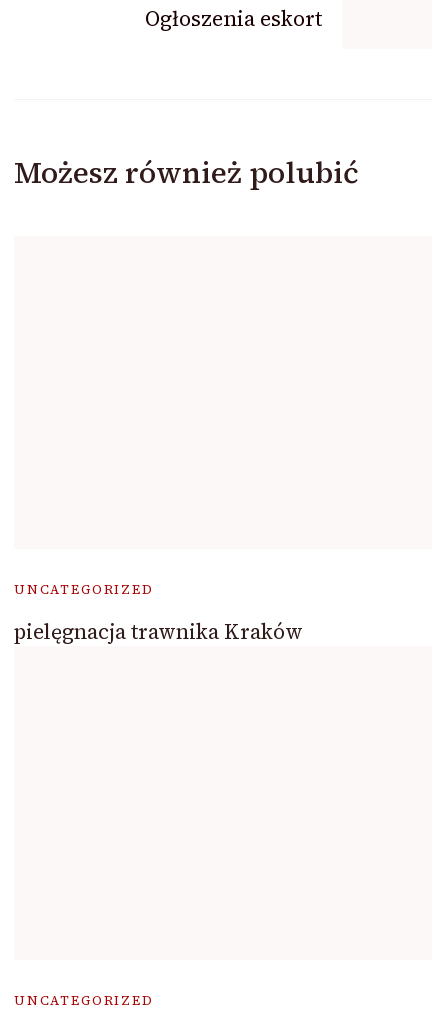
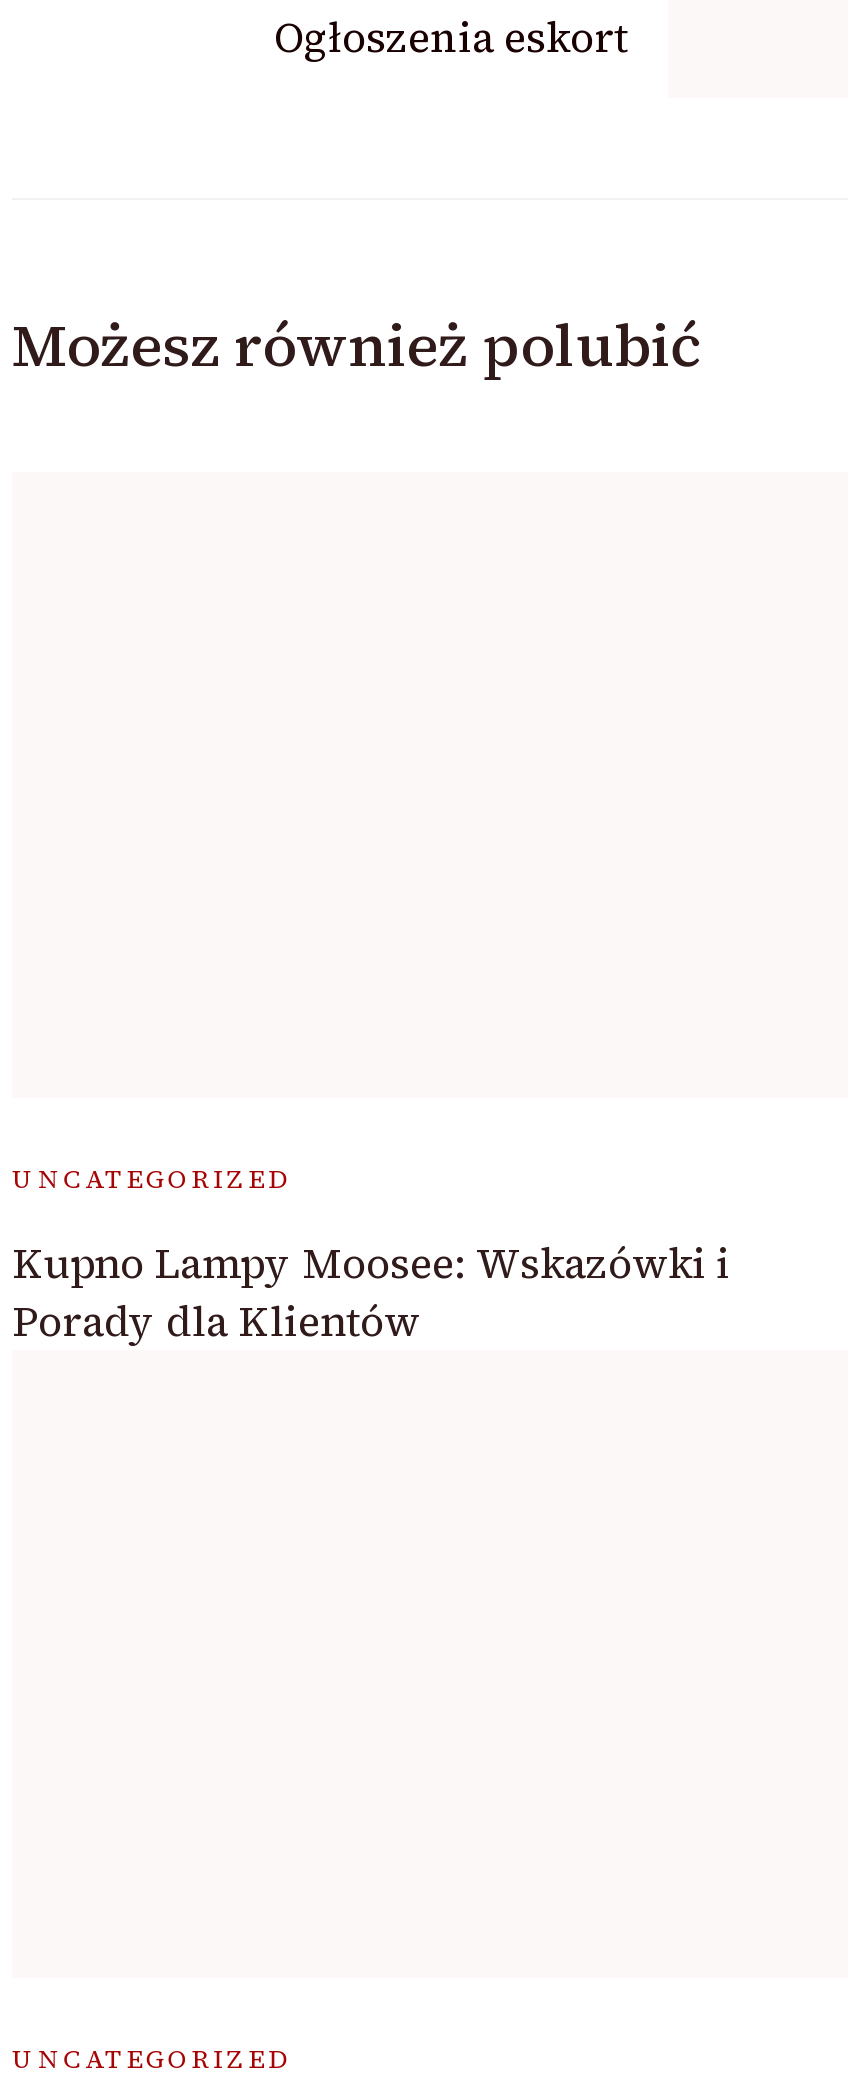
- pielęgnacja trawnika Kraków
+ Kupno Lampy Moosee: Wskazówki i
+ Porady dla Klientów
